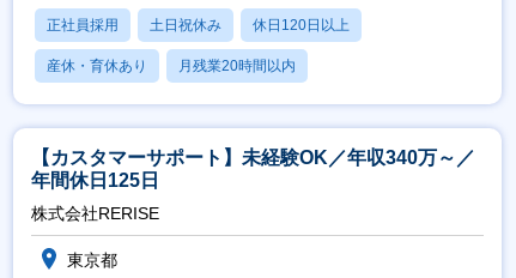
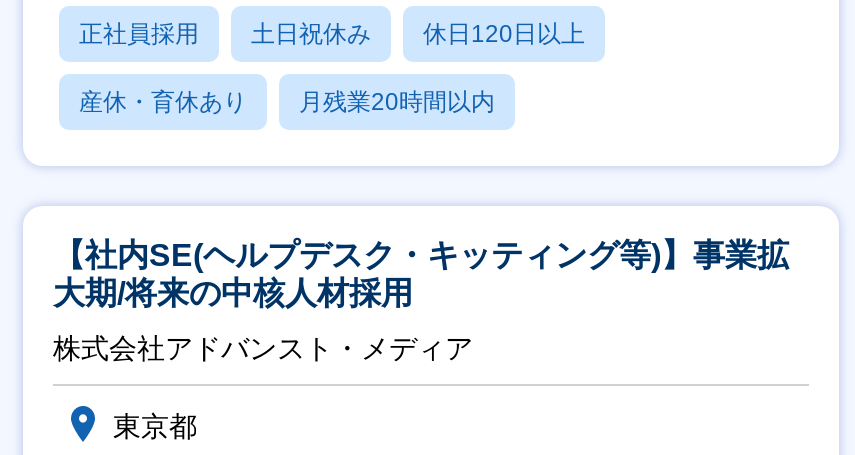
- 【カスタマーサポート】未経験OK／年収340万～／
- 年間休日125日
+ 【社内SE(ヘルプデスク・キッティング等)】事業拡
+ 大期/将来の中核人材採用

- 株式会社RERISE
+ 株式会社アドバンスト・メディア
